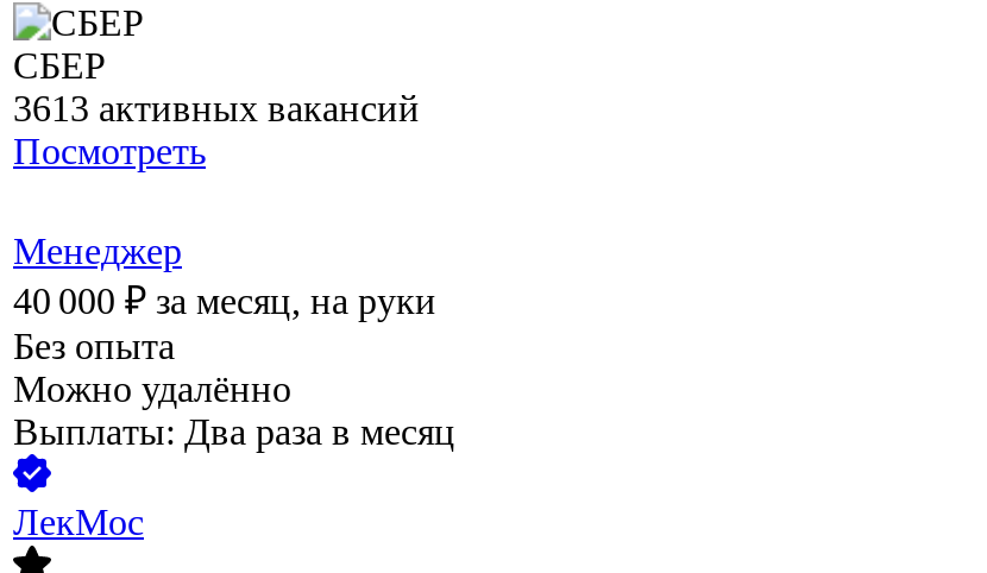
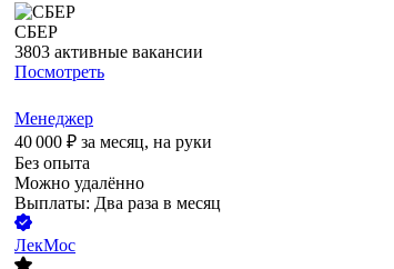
- 3613 активных вакансий
+ 3803 активные вакансии
